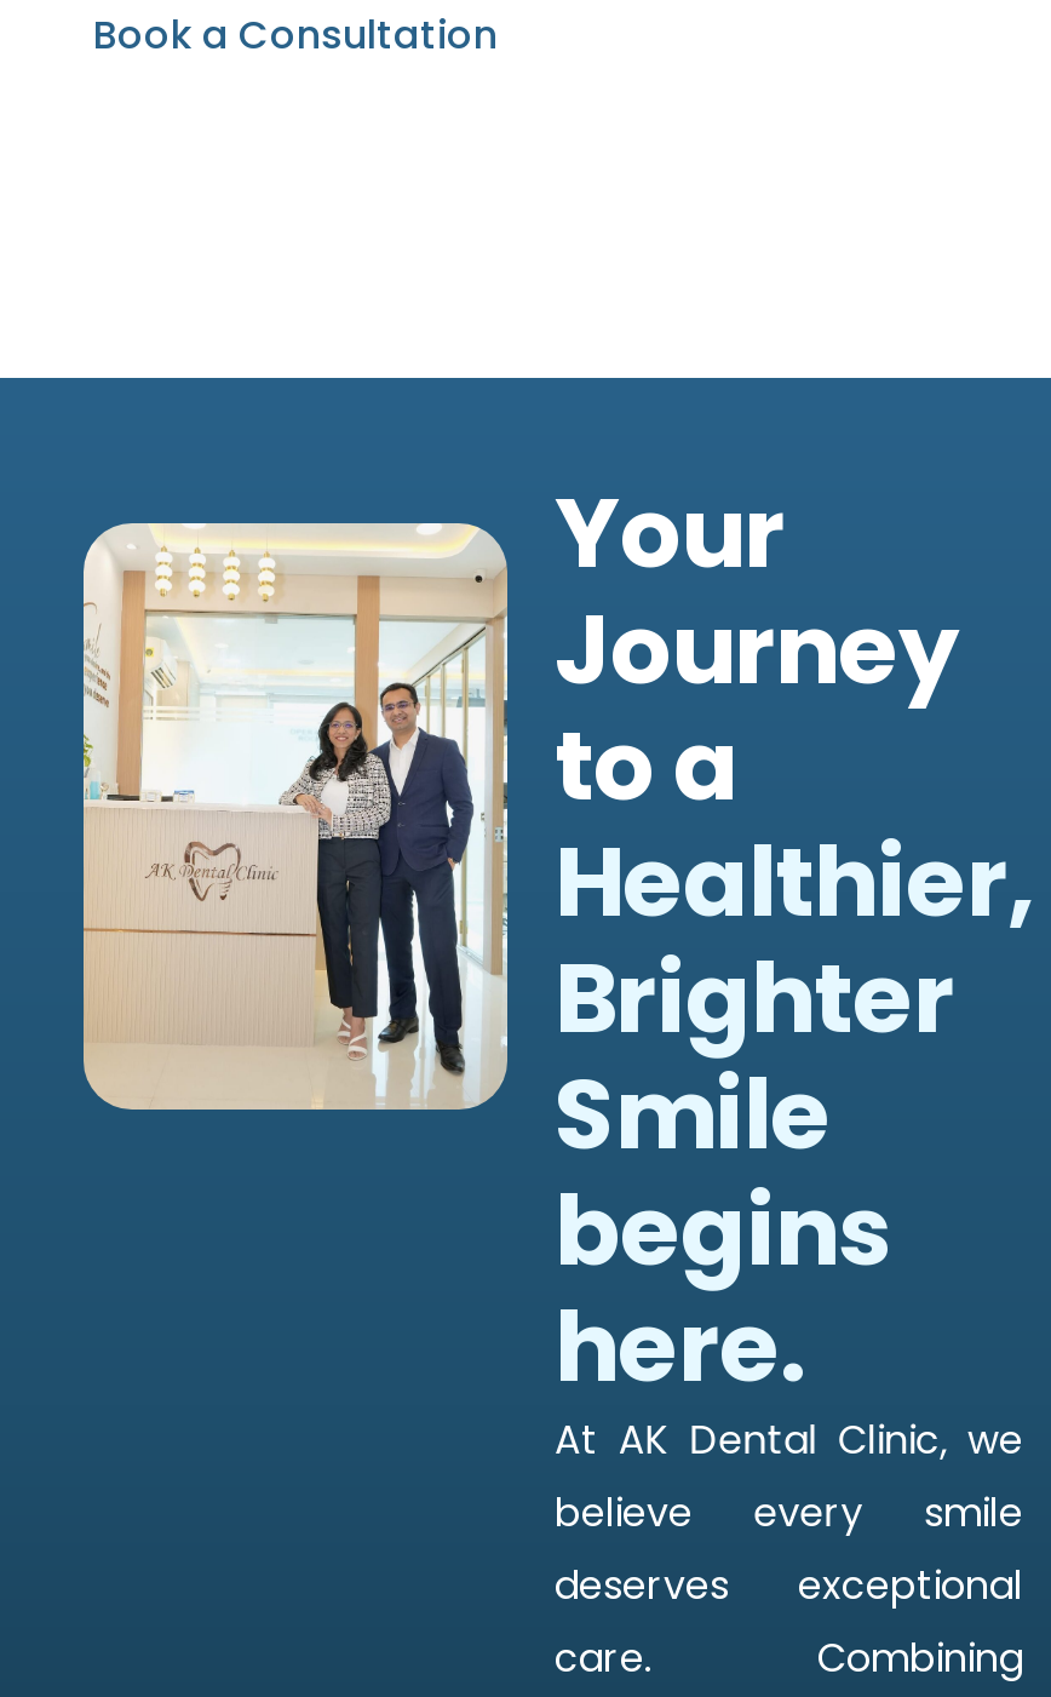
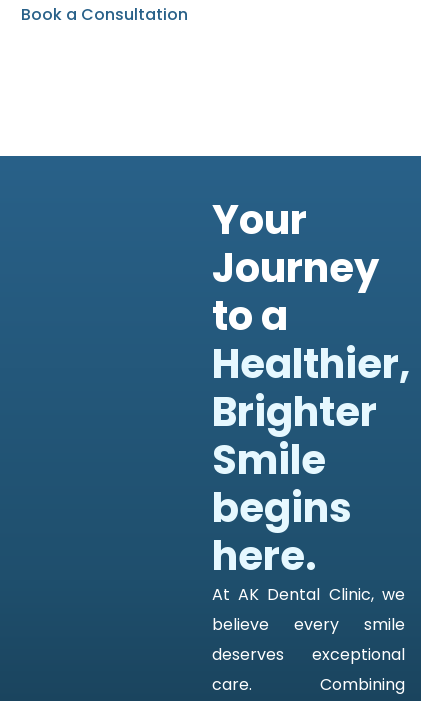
- [image]
